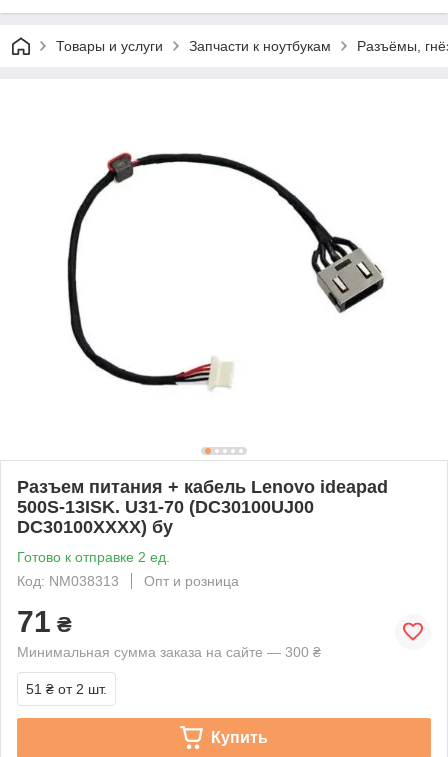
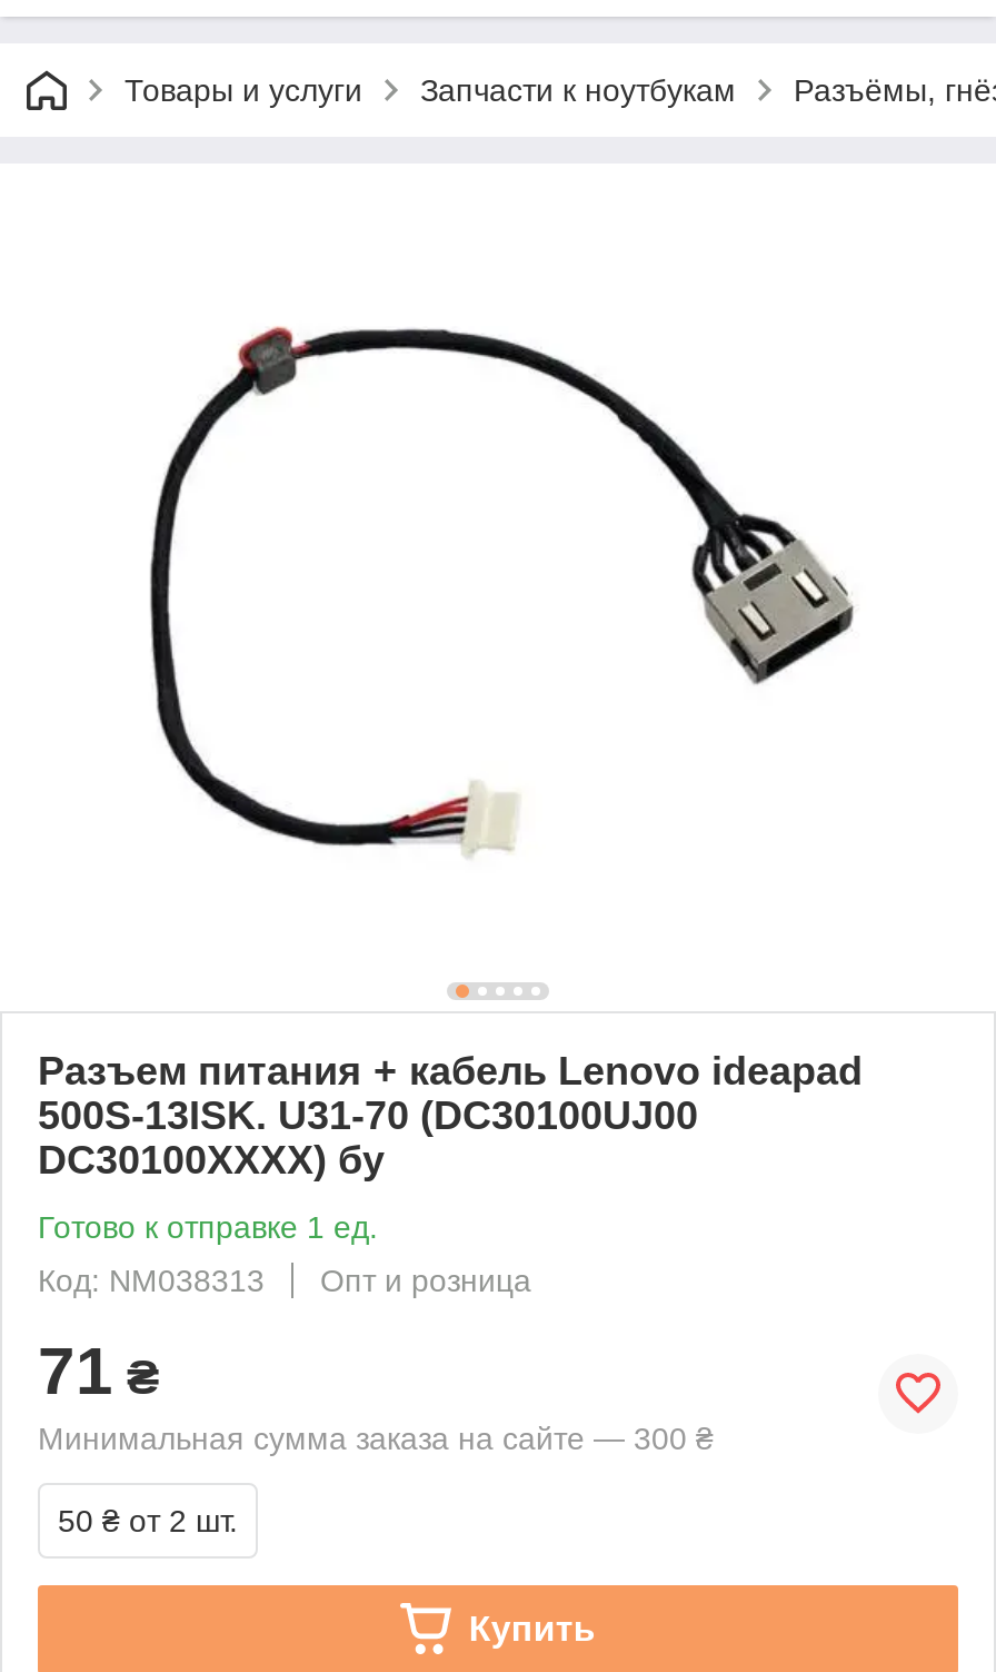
- Готово к отправке 2 ед.
+ Готово к отправке 1 ед.

- 51 ₴ от 2 шт.
+ 50 ₴ от 2 шт.
